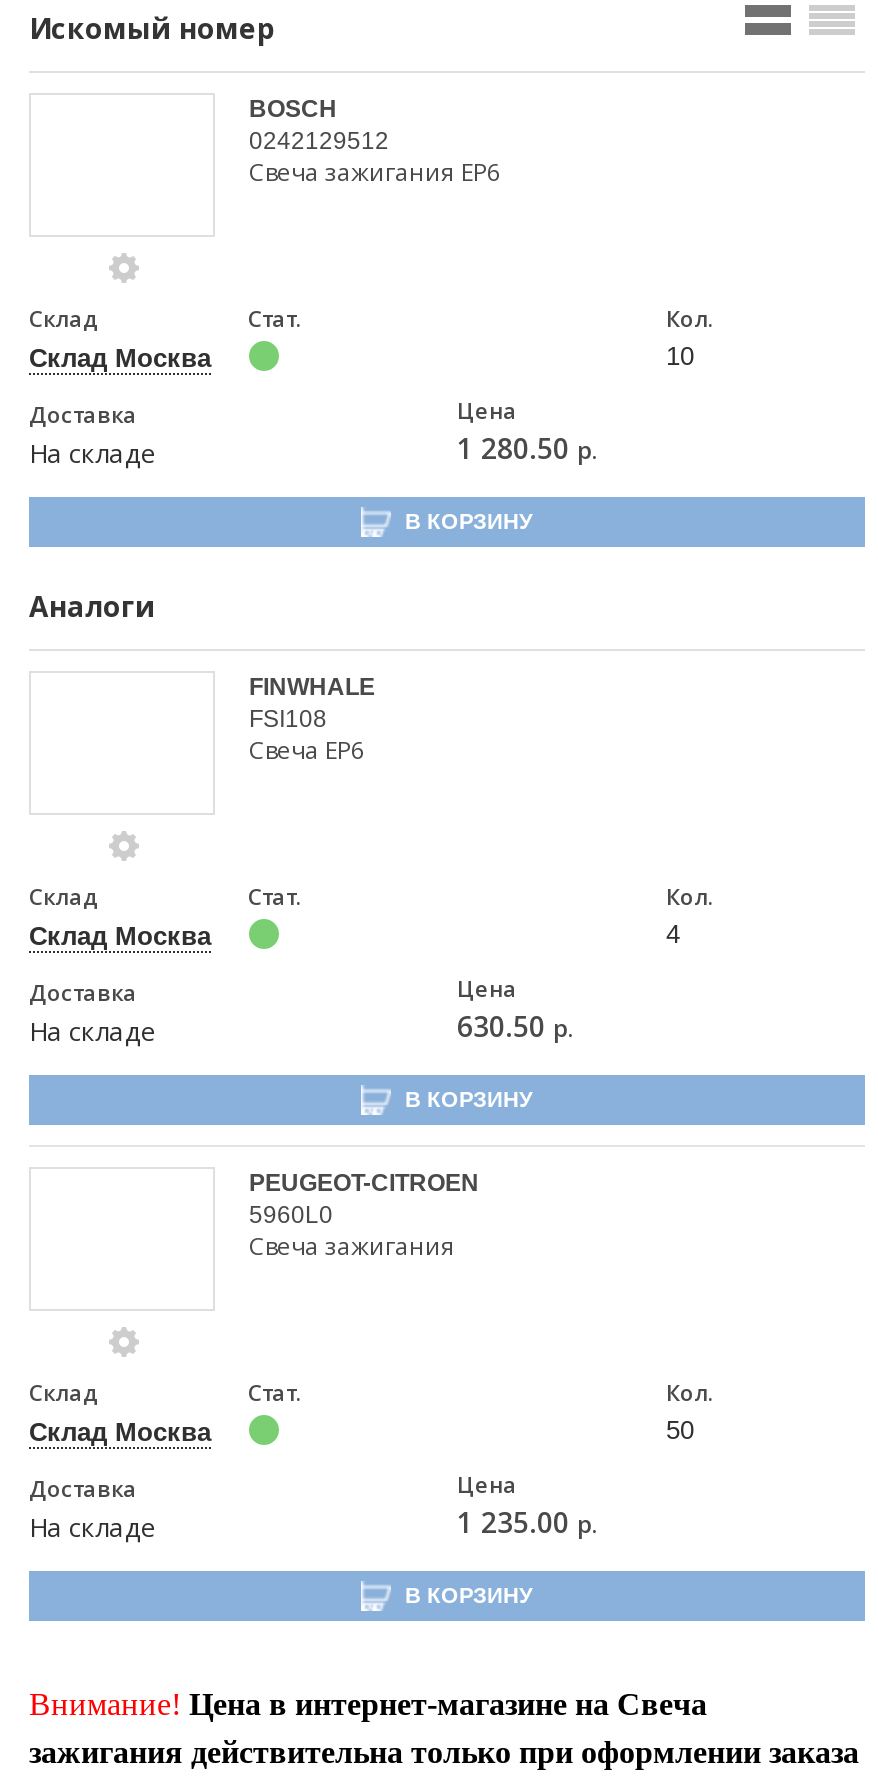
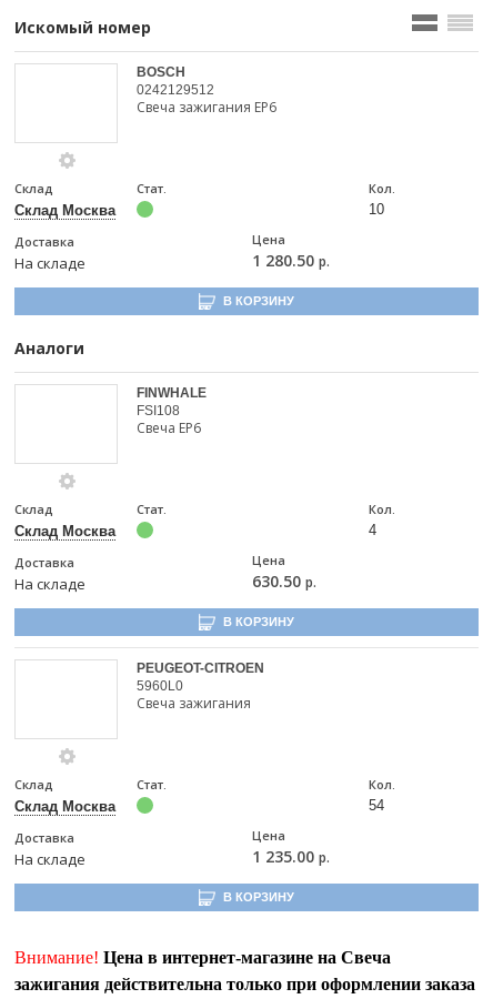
- 50
+ 54
